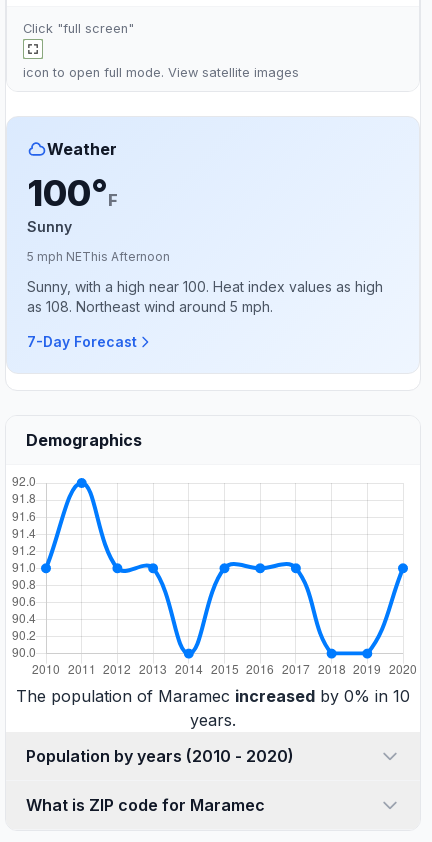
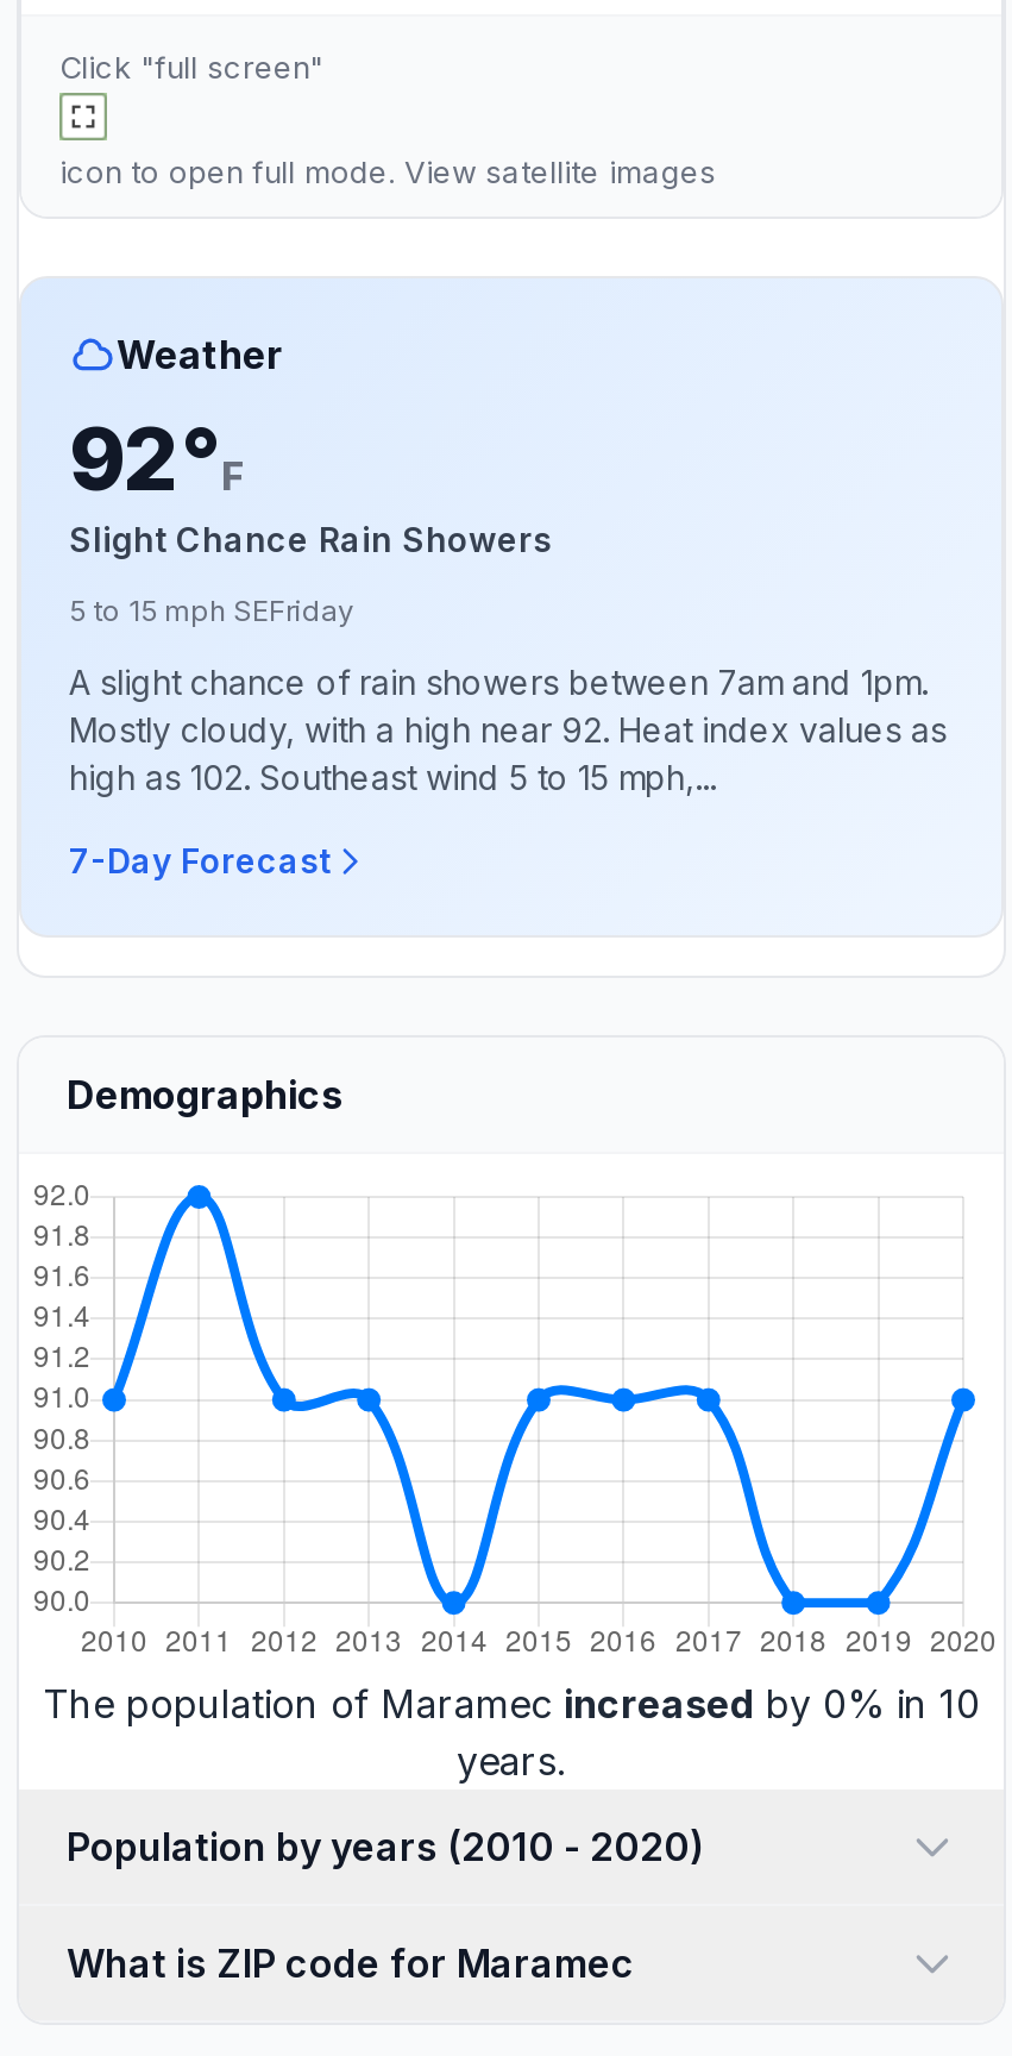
- 100°F
- Sunny
+ 92°F
+ Slight Chance Rain Showers

- 5 mph NEThis Afternoon
+ 5 to 15 mph SEFriday

- Sunny, with a high near 100. Heat index values as high
- as 108. Northeast wind around 5 mph.
+ A slight chance of rain showers between 7am and 1pm.
+ Mostly cloudy, with a high near 92. Heat index values as
+ high as 102. Southeast wind 5 to 15 mph,...
